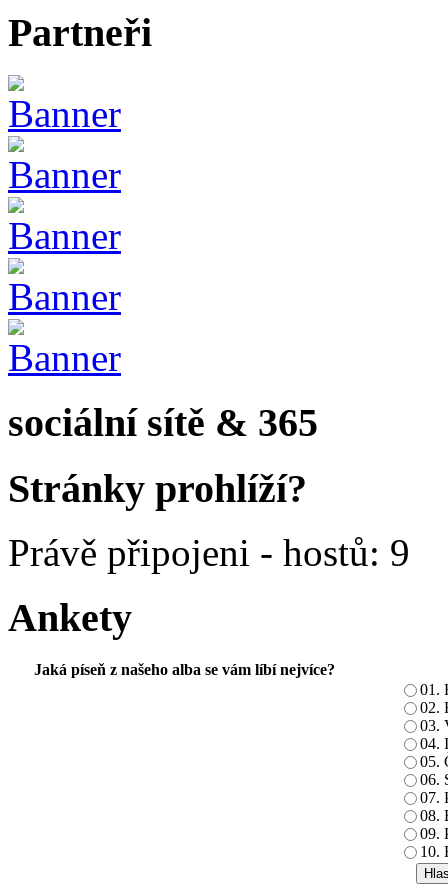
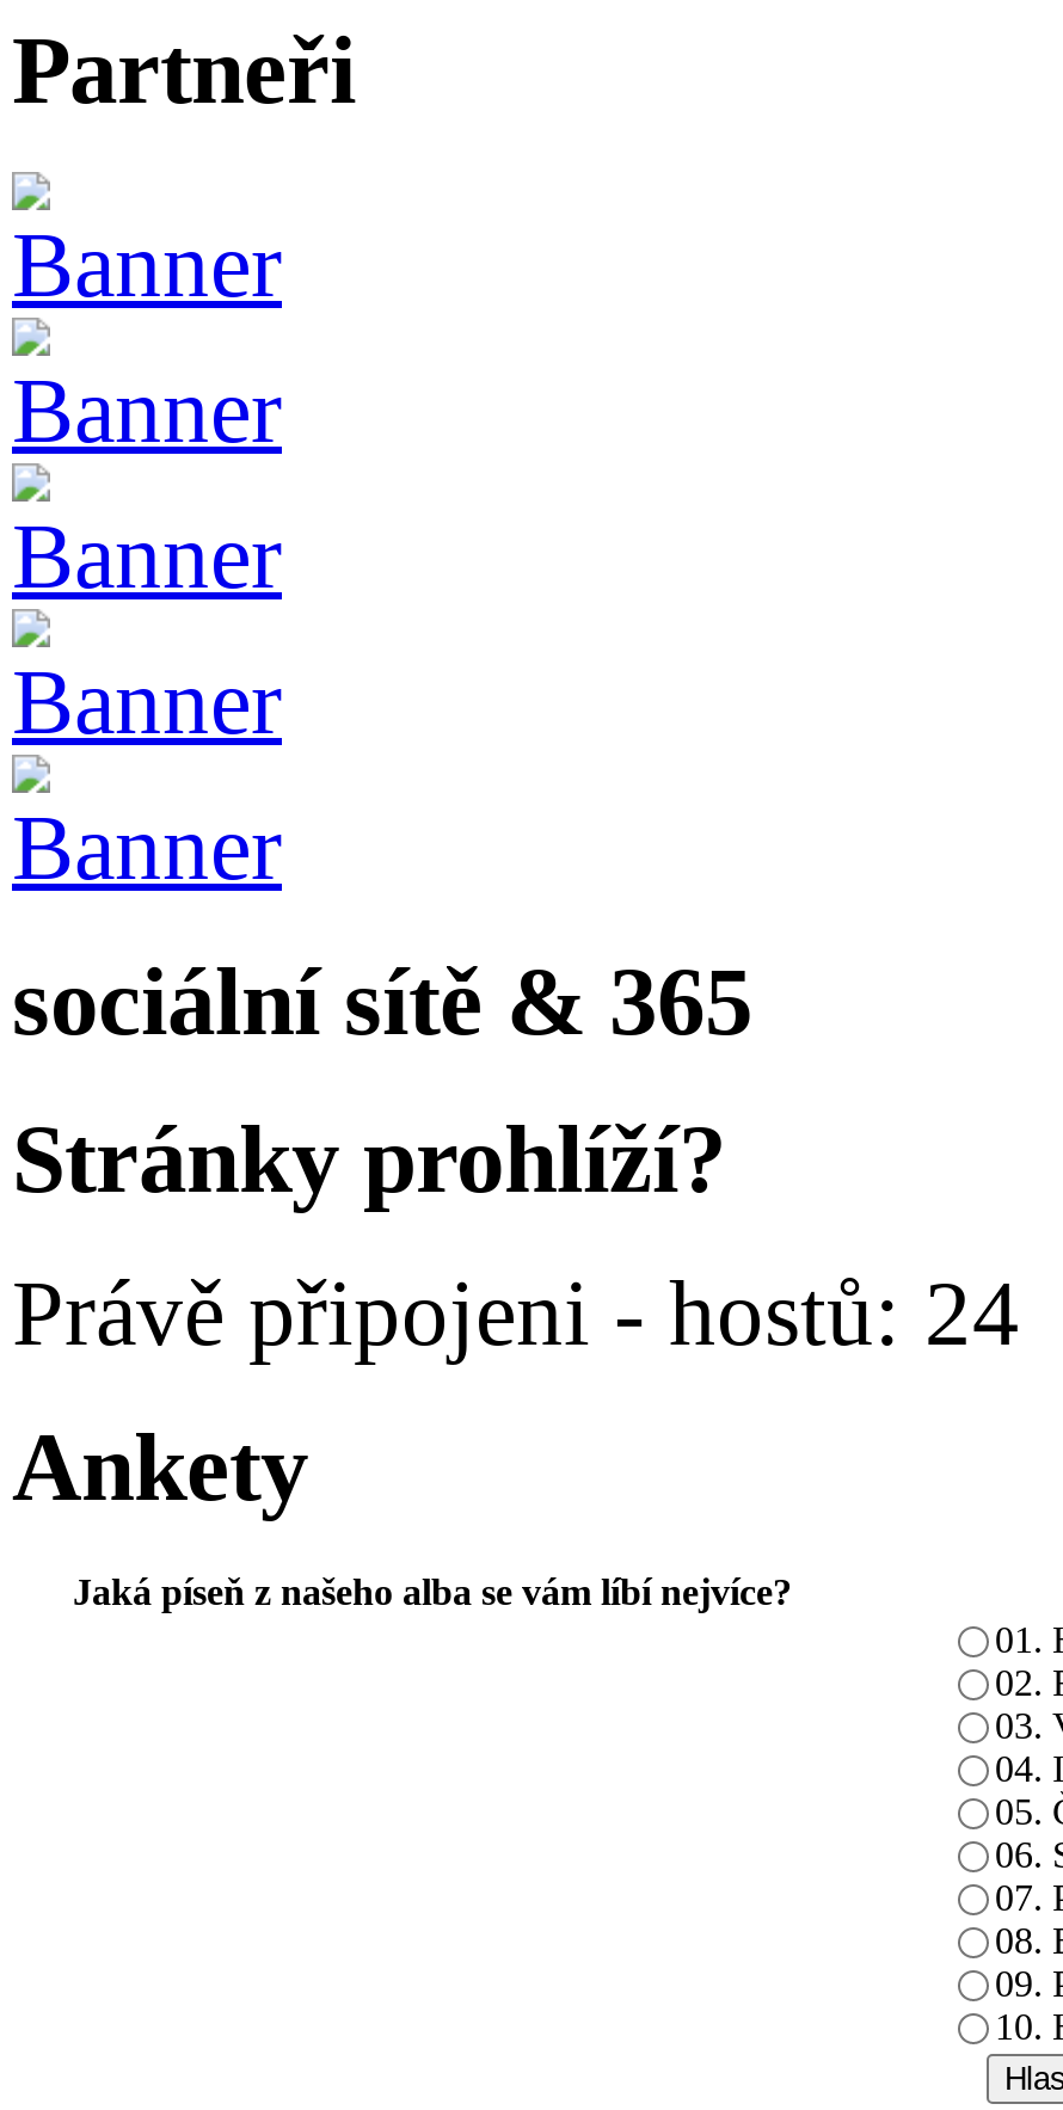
- Právě připojeni - hostů: 9
+ Právě připojeni - hostů: 24
